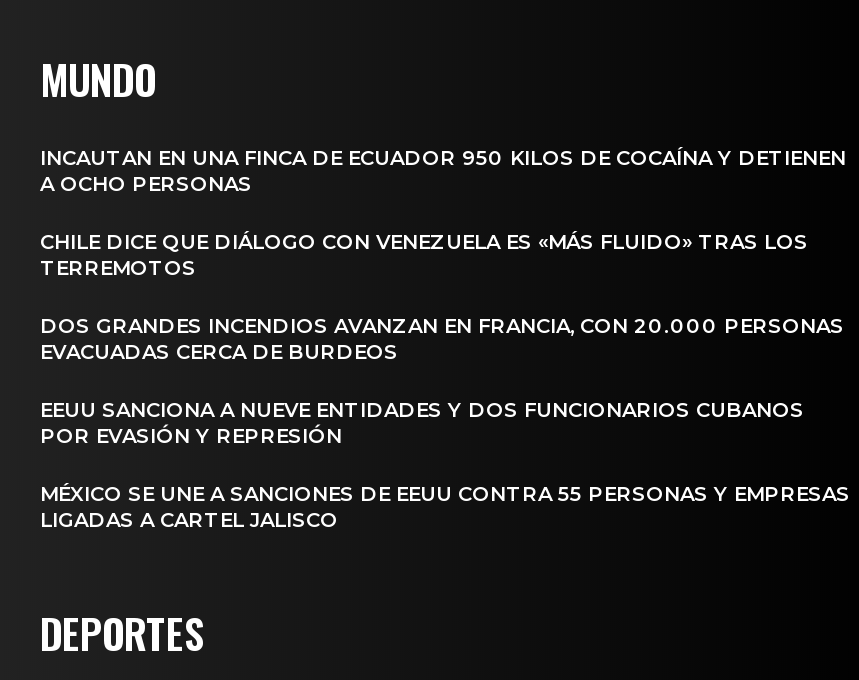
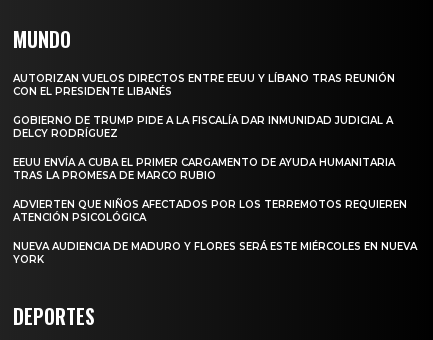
- INCAUTAN EN UNA FINCA DE ECUADOR 950 KILOS DE COCAÍNA Y DETIENEN
- A OCHO PERSONAS
+ AUTORIZAN VUELOS DIRECTOS ENTRE EEUU Y LÍBANO TRAS REUNIÓN
+ CON EL PRESIDENTE LIBANÉS

- CHILE DICE QUE DIÁLOGO CON VENEZUELA ES «MÁS FLUIDO» TRAS LOS
- TERREMOTOS
+ GOBIERNO DE TRUMP PIDE A LA FISCALÍA DAR INMUNIDAD JUDICIAL A
+ DELCY RODRÍGUEZ

- DOS GRANDES INCENDIOS AVANZAN EN FRANCIA, CON 20.000 PERSONAS
- EVACUADAS CERCA DE BURDEOS
+ EEUU ENVÍA A CUBA EL PRIMER CARGAMENTO DE AYUDA HUMANITARIA
+ TRAS LA PROMESA DE MARCO RUBIO

- EEUU SANCIONA A NUEVE ENTIDADES Y DOS FUNCIONARIOS CUBANOS
- POR EVASIÓN Y REPRESIÓN
+ ADVIERTEN QUE NIÑOS AFECTADOS POR LOS TERREMOTOS REQUIEREN
+ ATENCIÓN PSICOLÓGICA

- MÉXICO SE UNE A SANCIONES DE EEUU CONTRA 55 PERSONAS Y EMPRESAS
- LIGADAS A CARTEL JALISCO
+ NUEVA AUDIENCIA DE MADURO Y FLORES SERÁ ESTE MIÉRCOLES EN NUEVA
+ YORK
